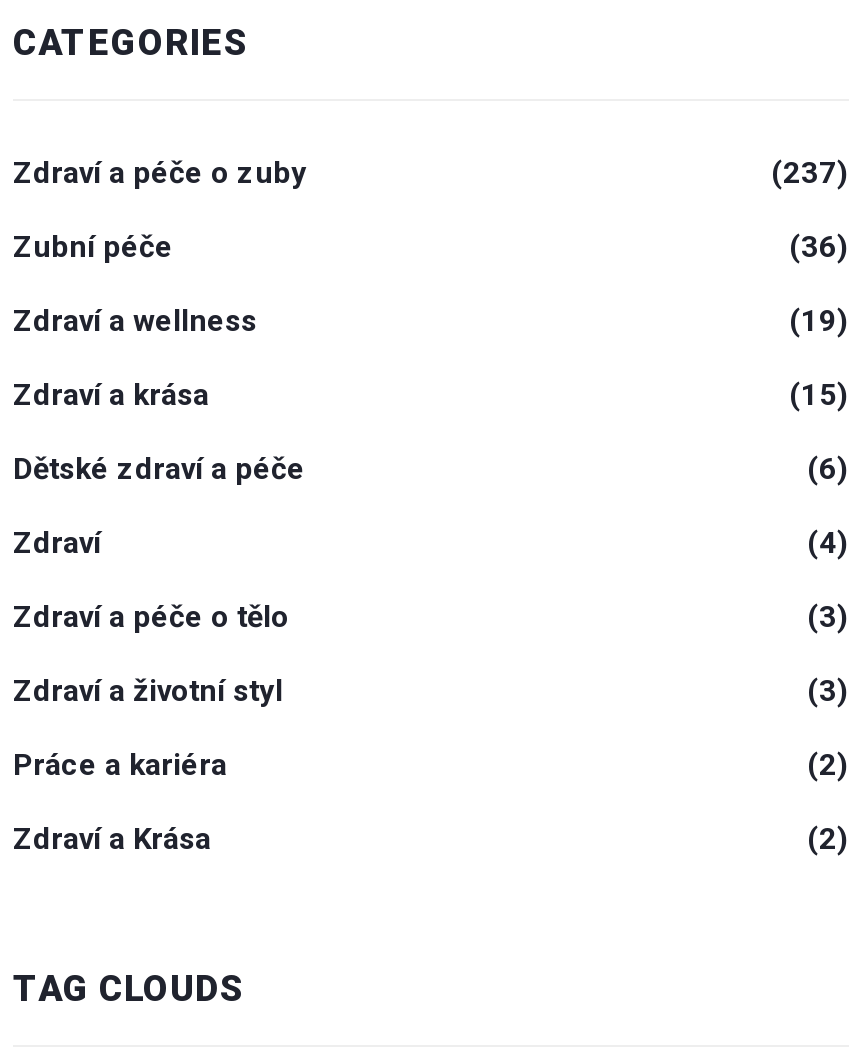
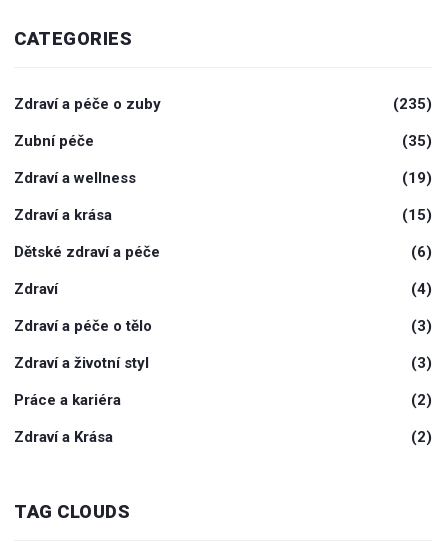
- (237)
+ (235)

- (36)
+ (35)
